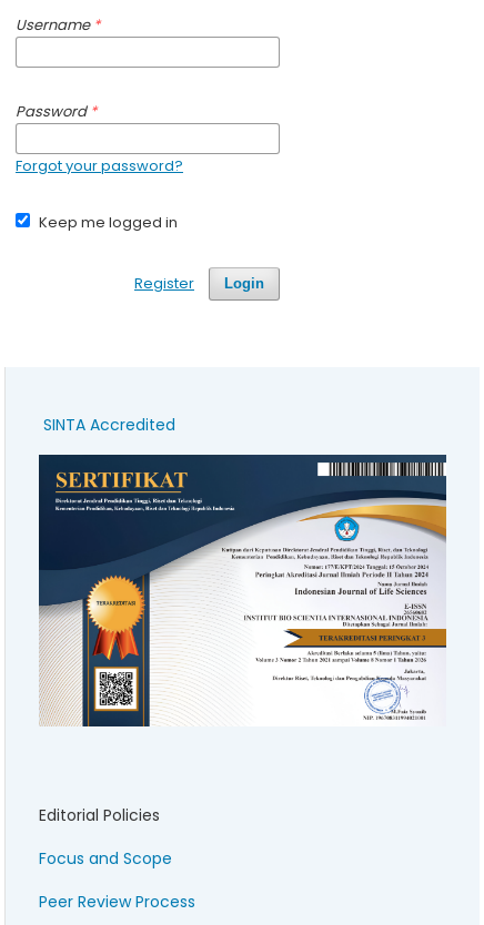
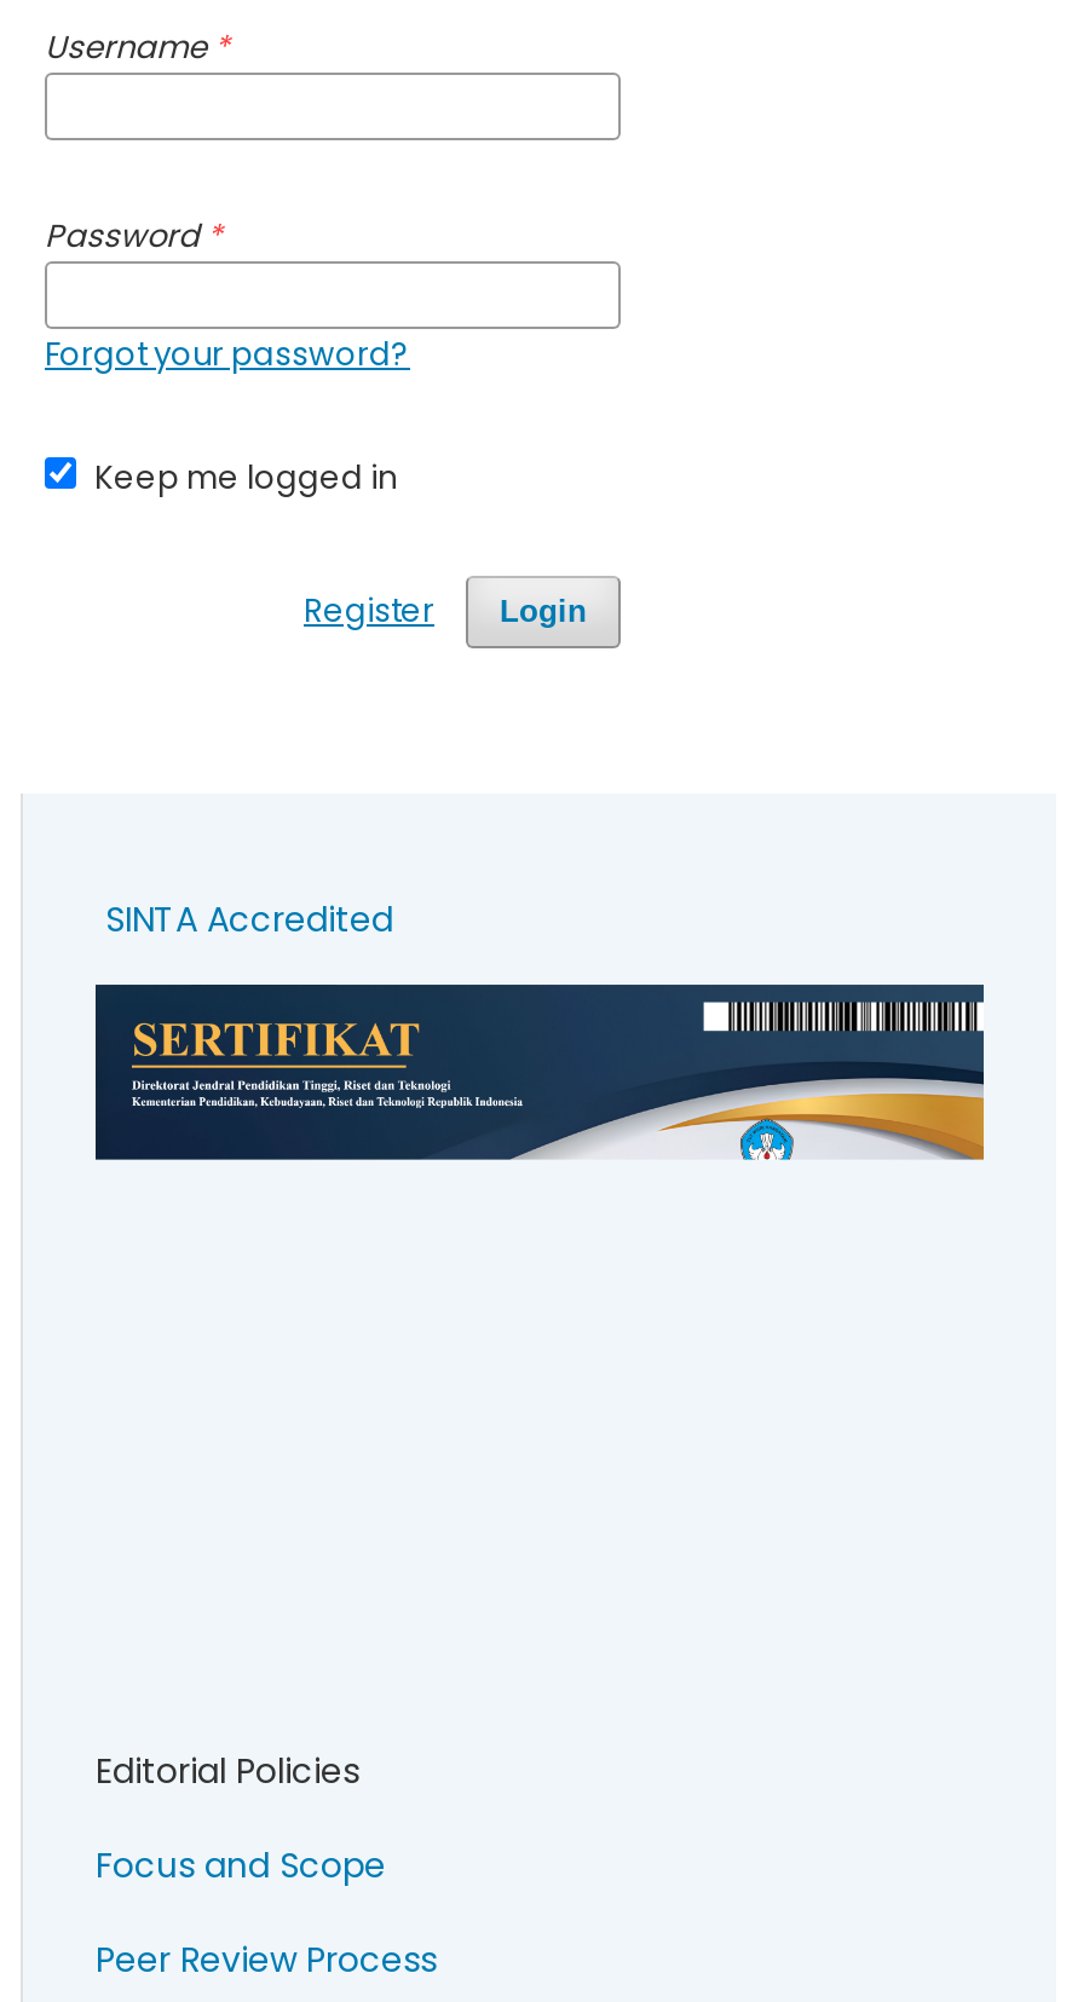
- [image]
